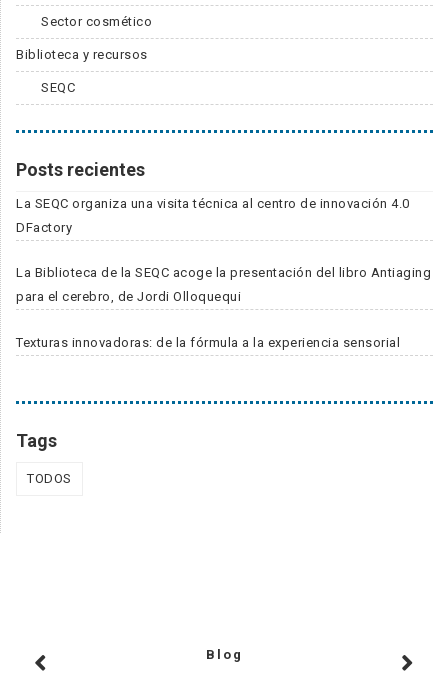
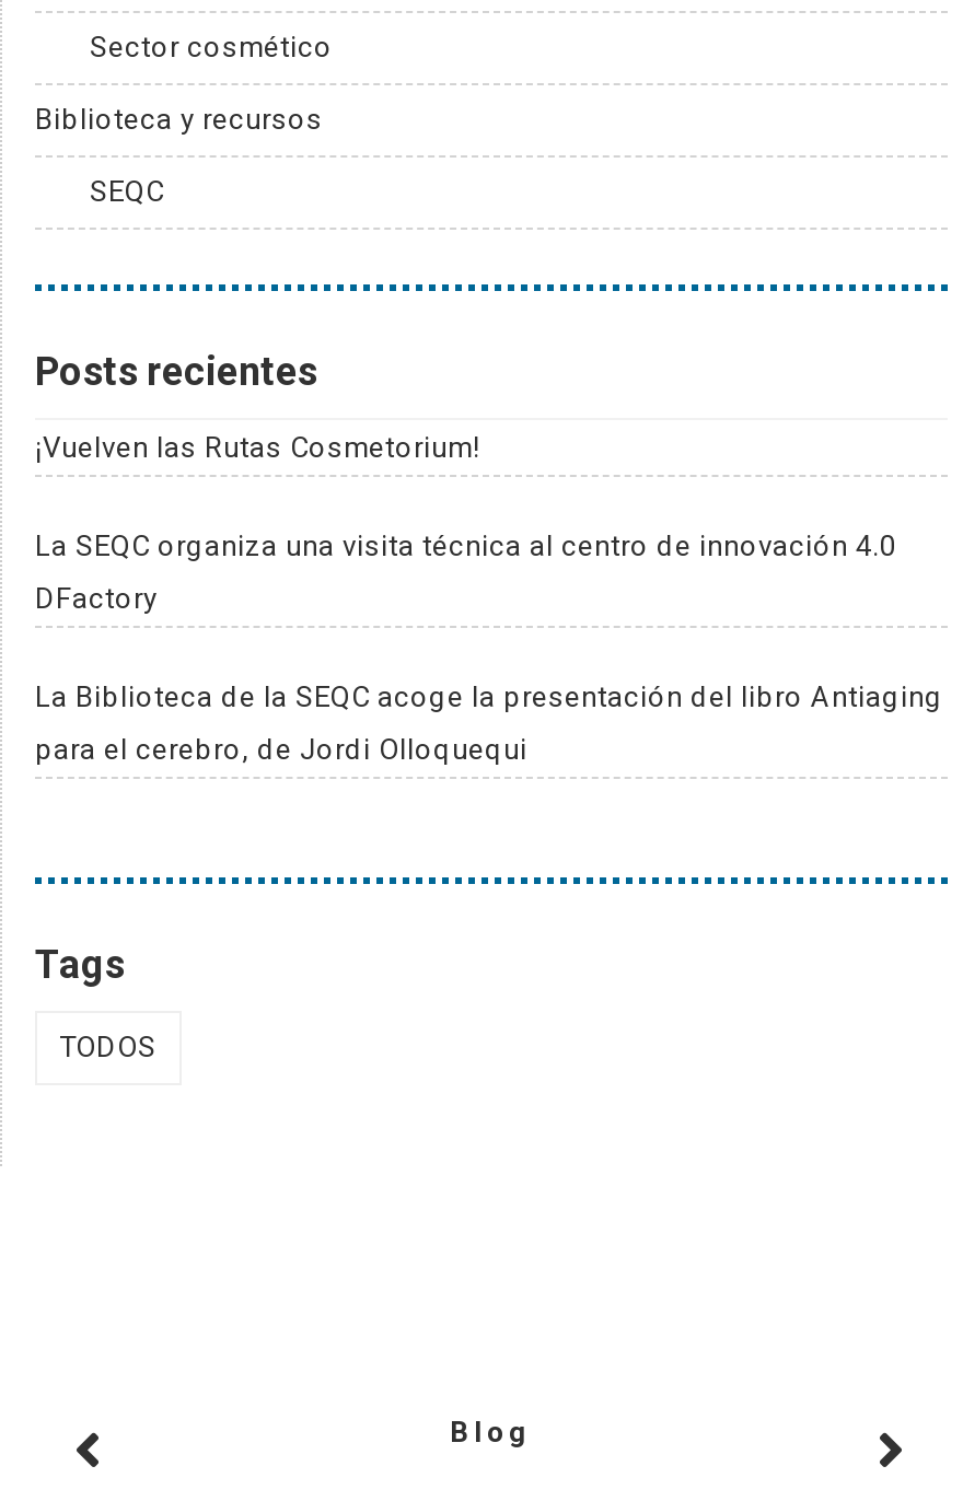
+ ¡Vuelven las Rutas Cosmetorium!

moved down: La SEQC organiza una visita técnica al centro de innovación 4.0 | DFactory | La Biblioteca de la SEQC acoge la presentación del libro Antiaging | para el cerebro, de Jordi Olloquequi

- Texturas innovadoras: de la fórmula a la experiencia sensorial
